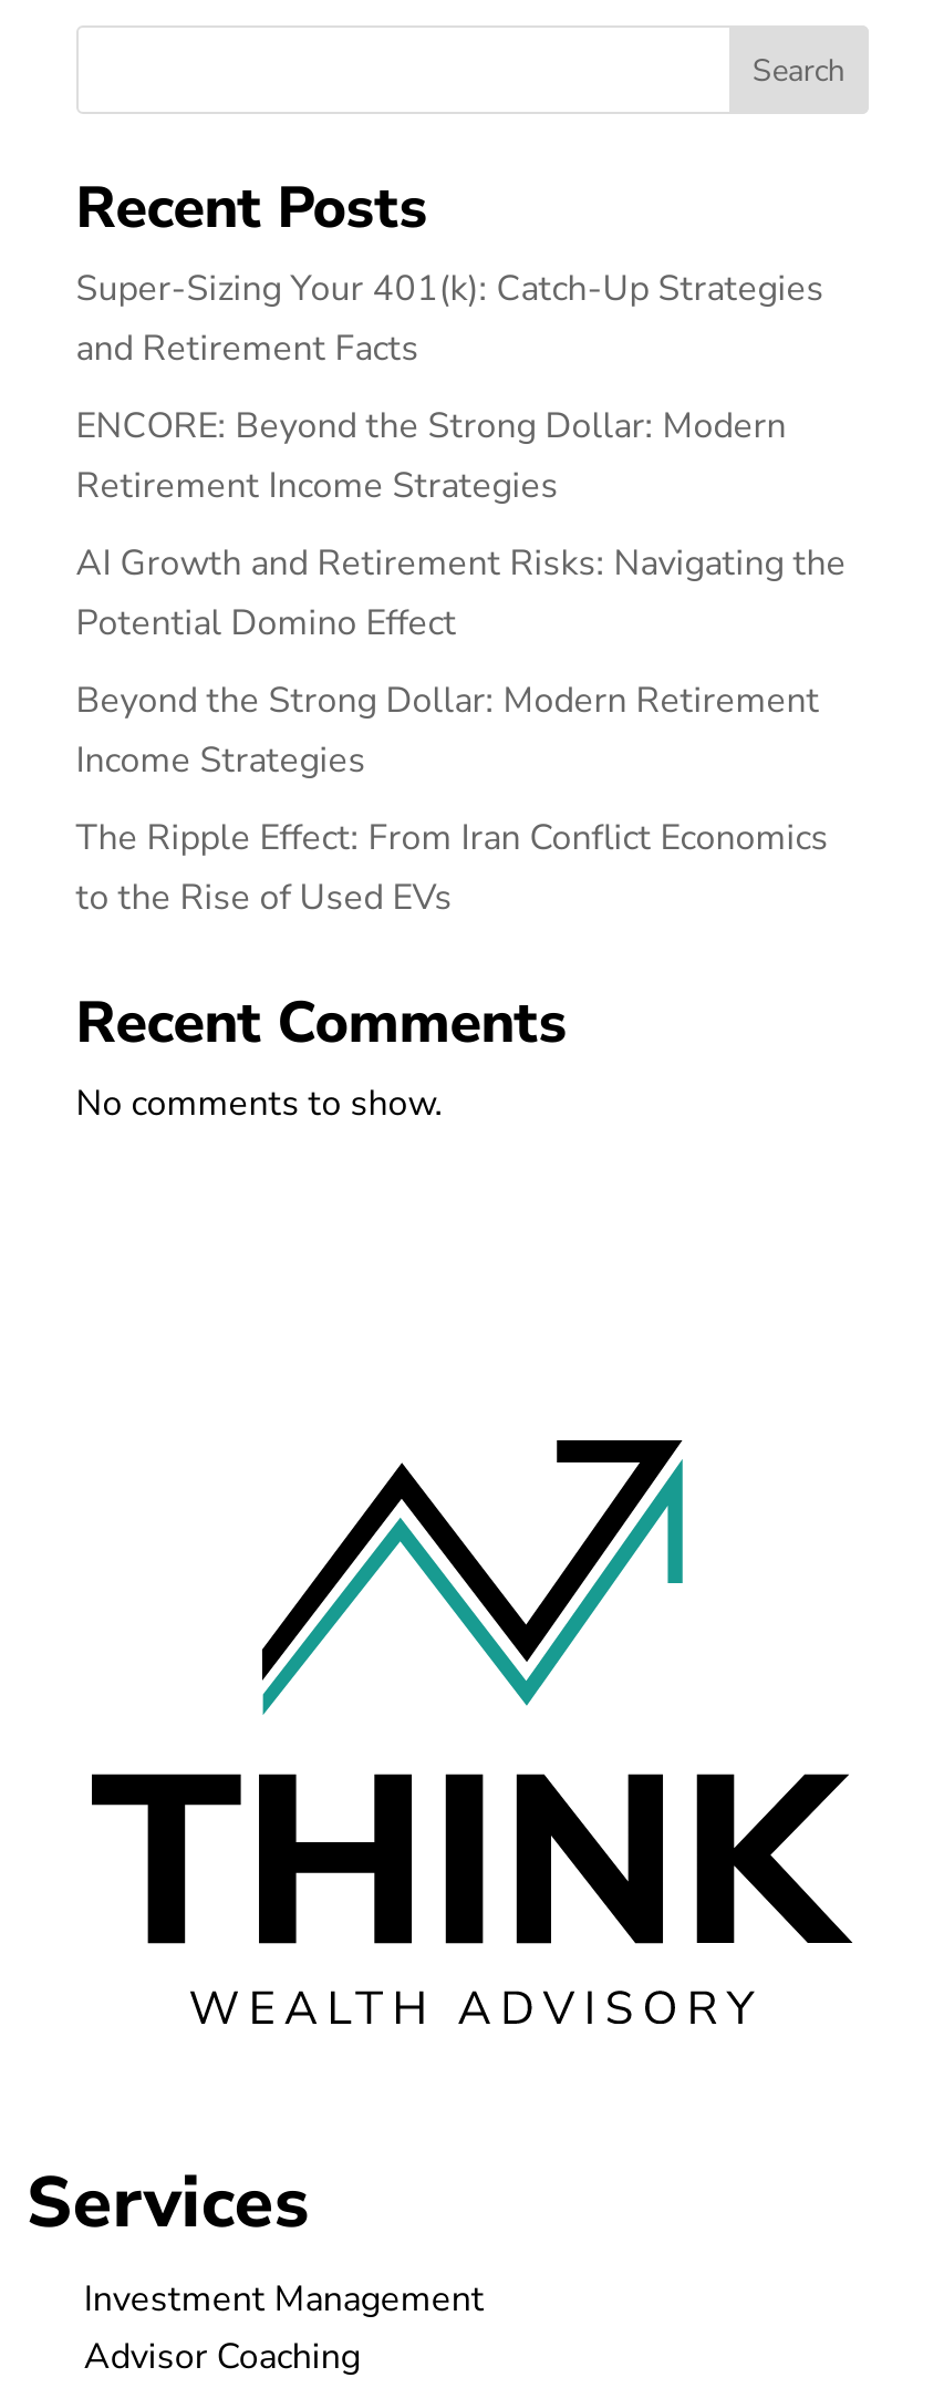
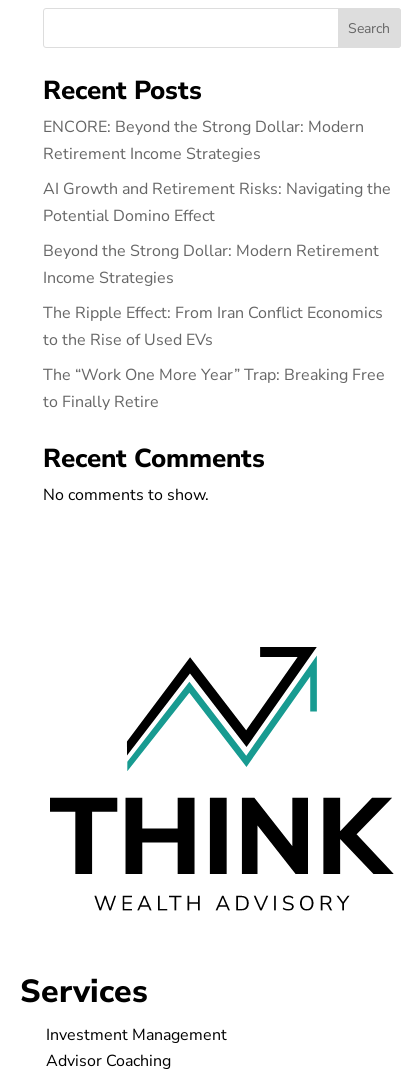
- Super-Sizing Your 401(k): Catch-Up Strategies
- and Retirement Facts

moved up: ENCORE: Beyond the Strong Dollar: Modern | Retirement Income Strategies | AI Growth and Retirement Risks: Navigating the | Potential Domino Effect | Beyond the Strong Dollar: Modern Retirement | Income Strategies | The Ripple Effect: From Iran Conflict Economics | to the Rise of Used EVs

+ The “Work One More Year” Trap: Breaking Free
+ to Finally Retire
